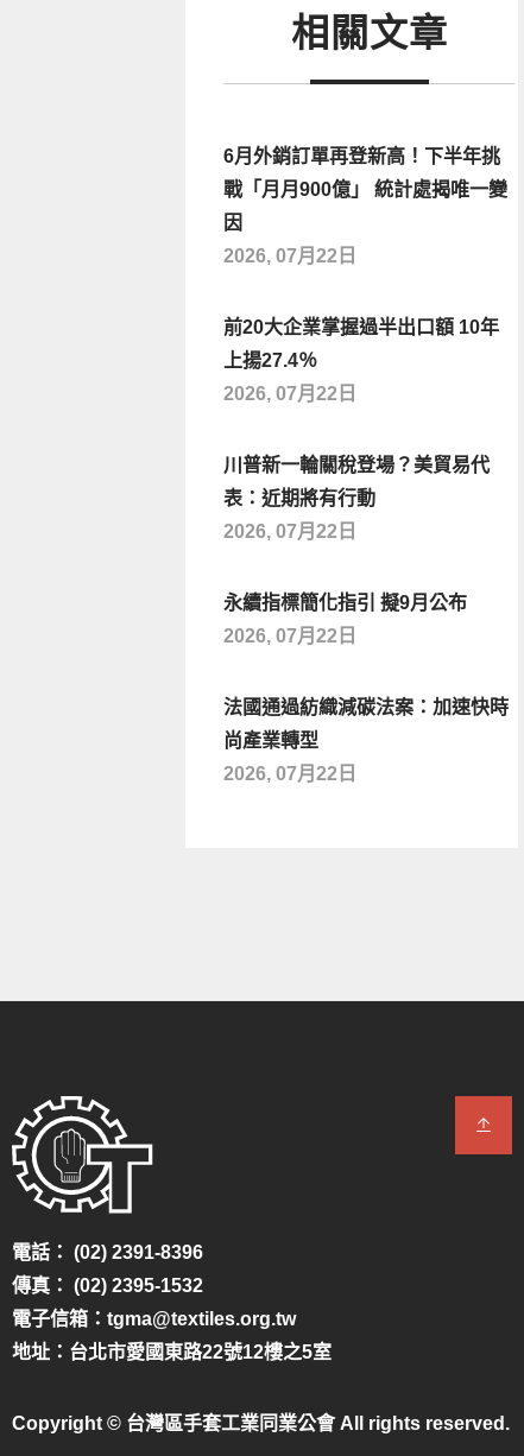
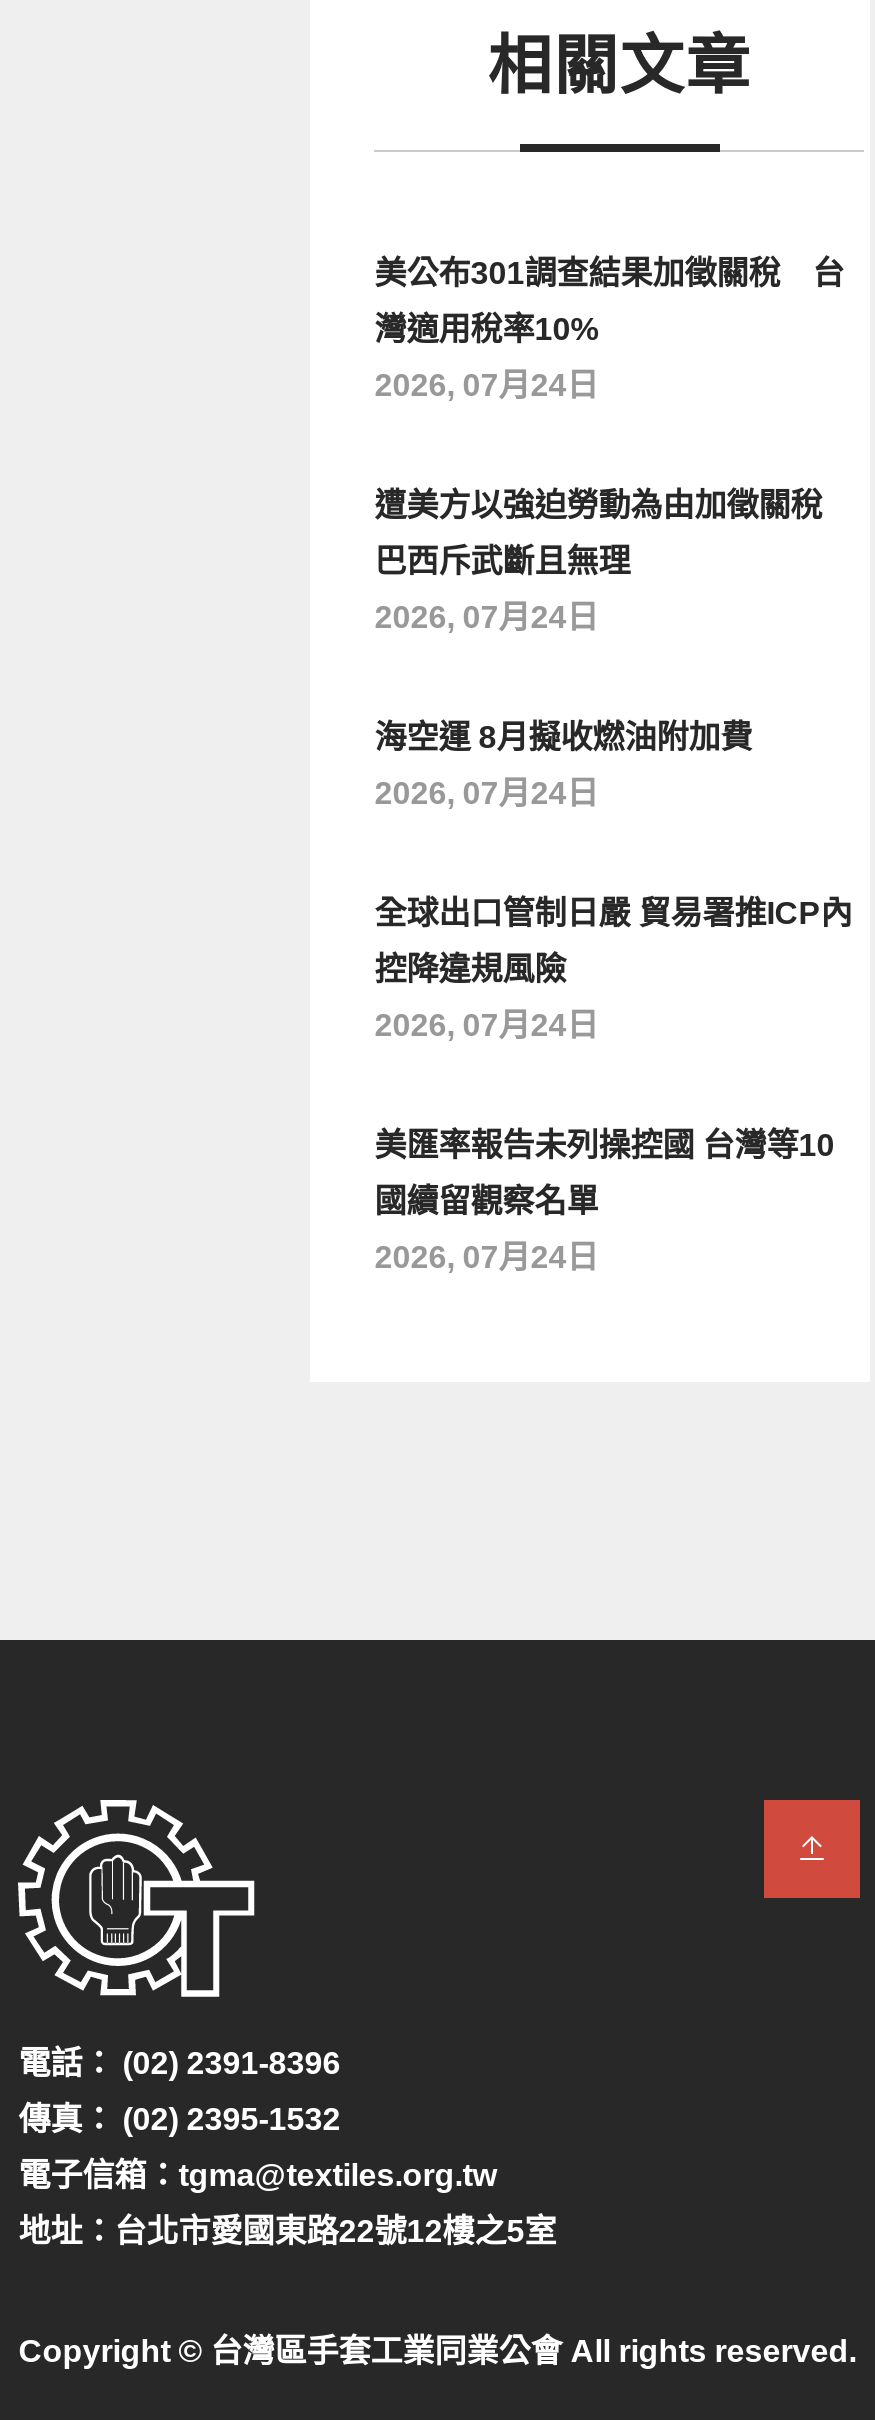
- 6月外銷訂單再登新高！下半年挑
- 戰「月月900億」 統計處揭唯一變
- 因
- 2026, 07月22日
+ 美公布301調查結果加徵關稅 台
+ 灣適用稅率10%
+ 2026, 07月24日

- 前20大企業掌握過半出口額 10年
- 上揚27.4％
- 2026, 07月22日
+ 遭美方以強迫勞動為由加徵關稅
+ 巴西斥武斷且無理
+ 2026, 07月24日

- 川普新一輪關稅登場？美貿易代
- 表：近期將有行動
- 2026, 07月22日
+ 海空運 8月擬收燃油附加費
+ 2026, 07月24日

- 永續指標簡化指引 擬9月公布
- 2026, 07月22日
+ 全球出口管制日嚴 貿易署推ICP內
+ 控降違規風險
+ 2026, 07月24日

- 法國通過紡織減碳法案：加速快時
- 尚產業轉型
- 2026, 07月22日
+ 美匯率報告未列操控國 台灣等10
+ 國續留觀察名單
+ 2026, 07月24日
